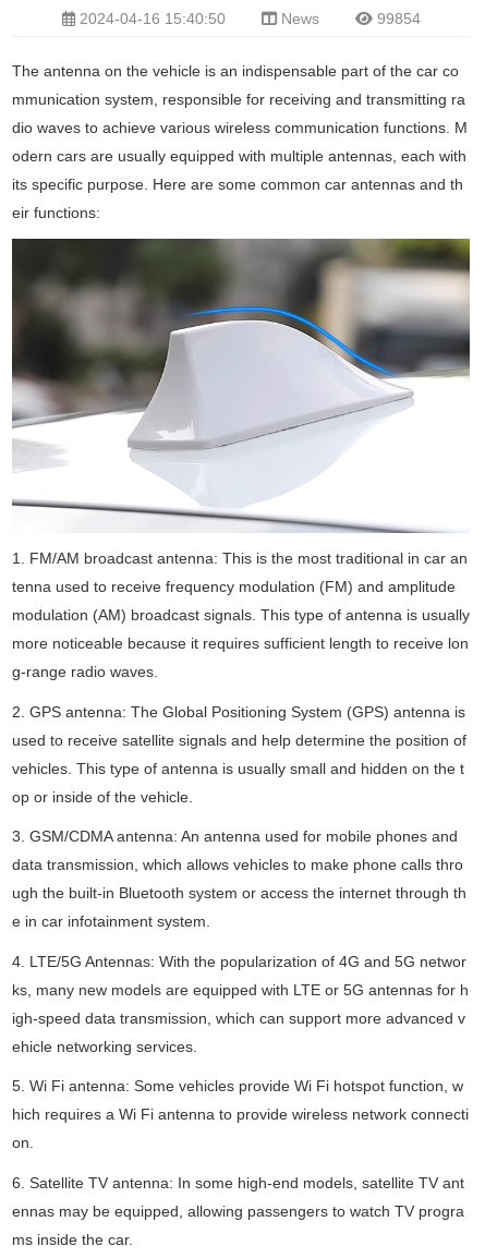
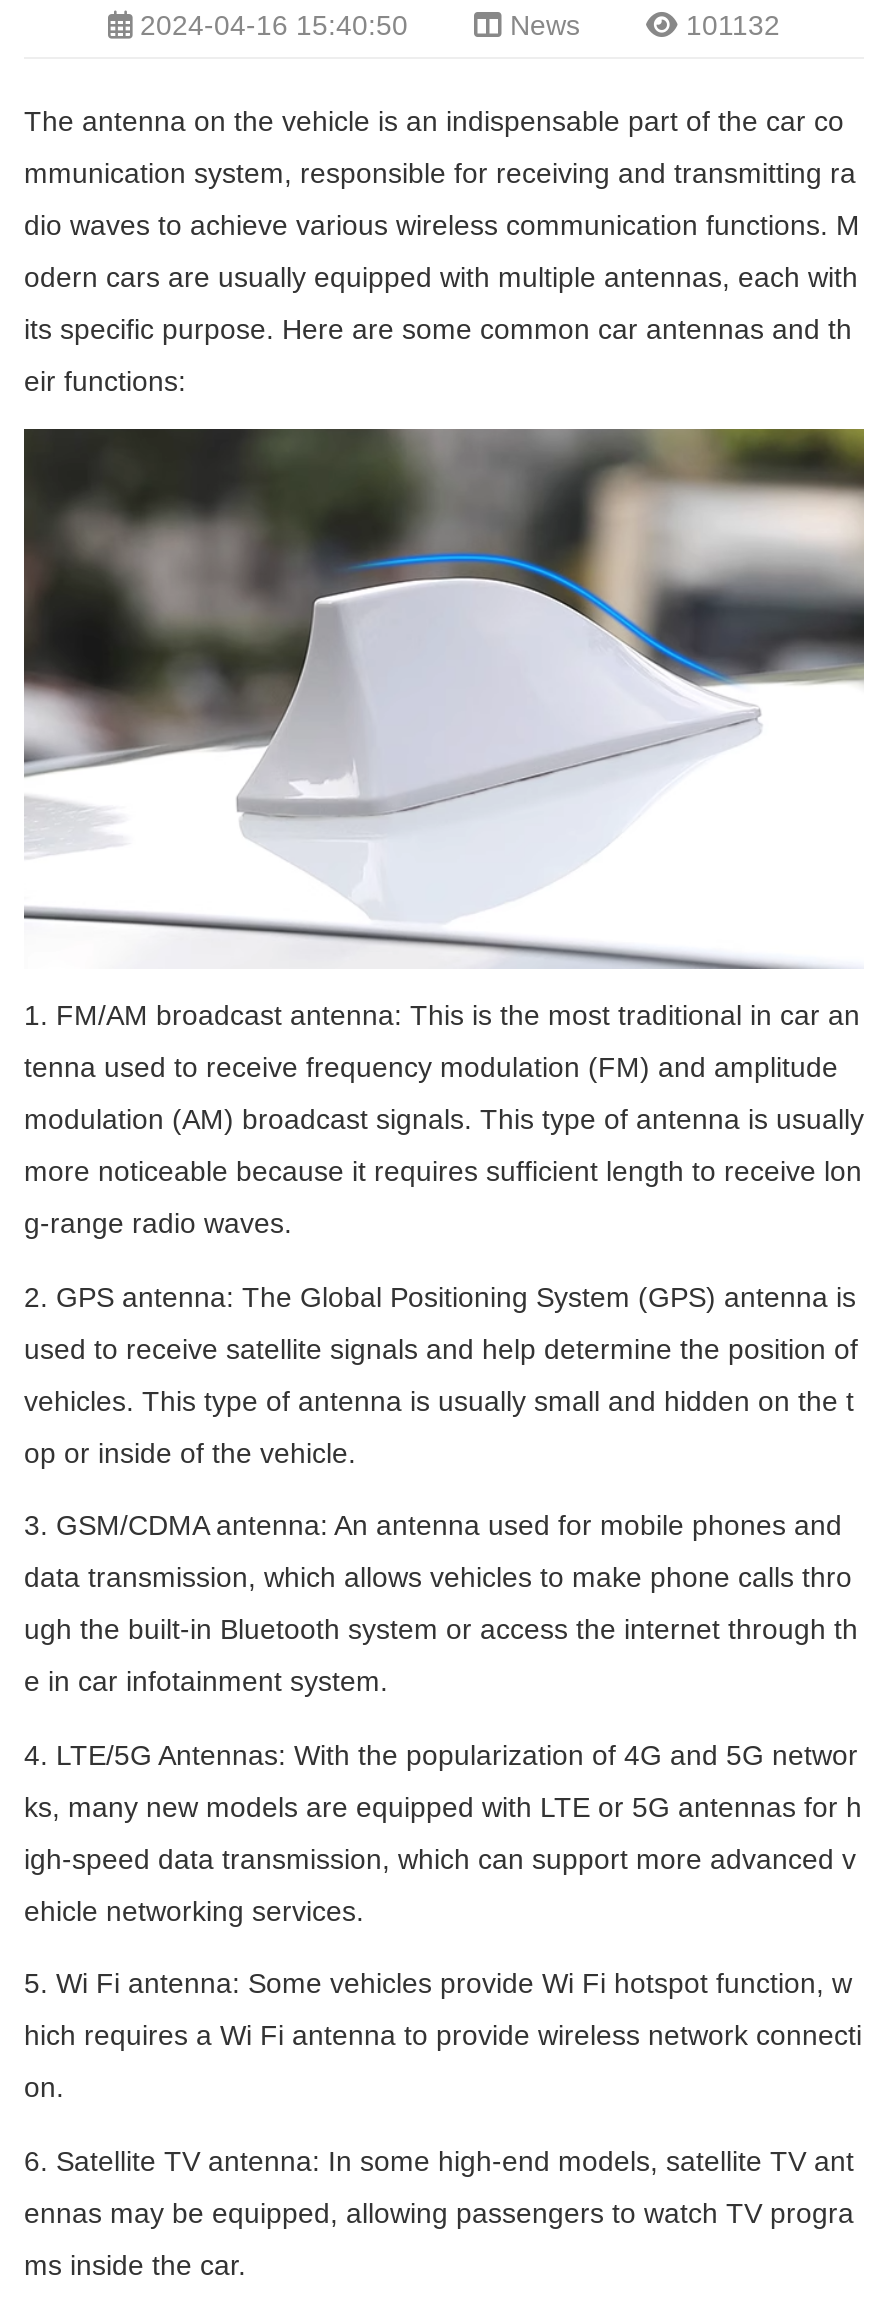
- 99854
+ 101132
